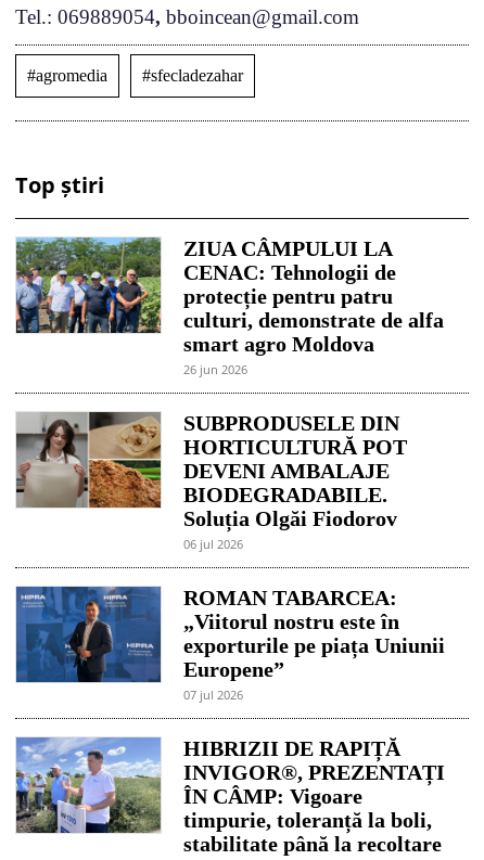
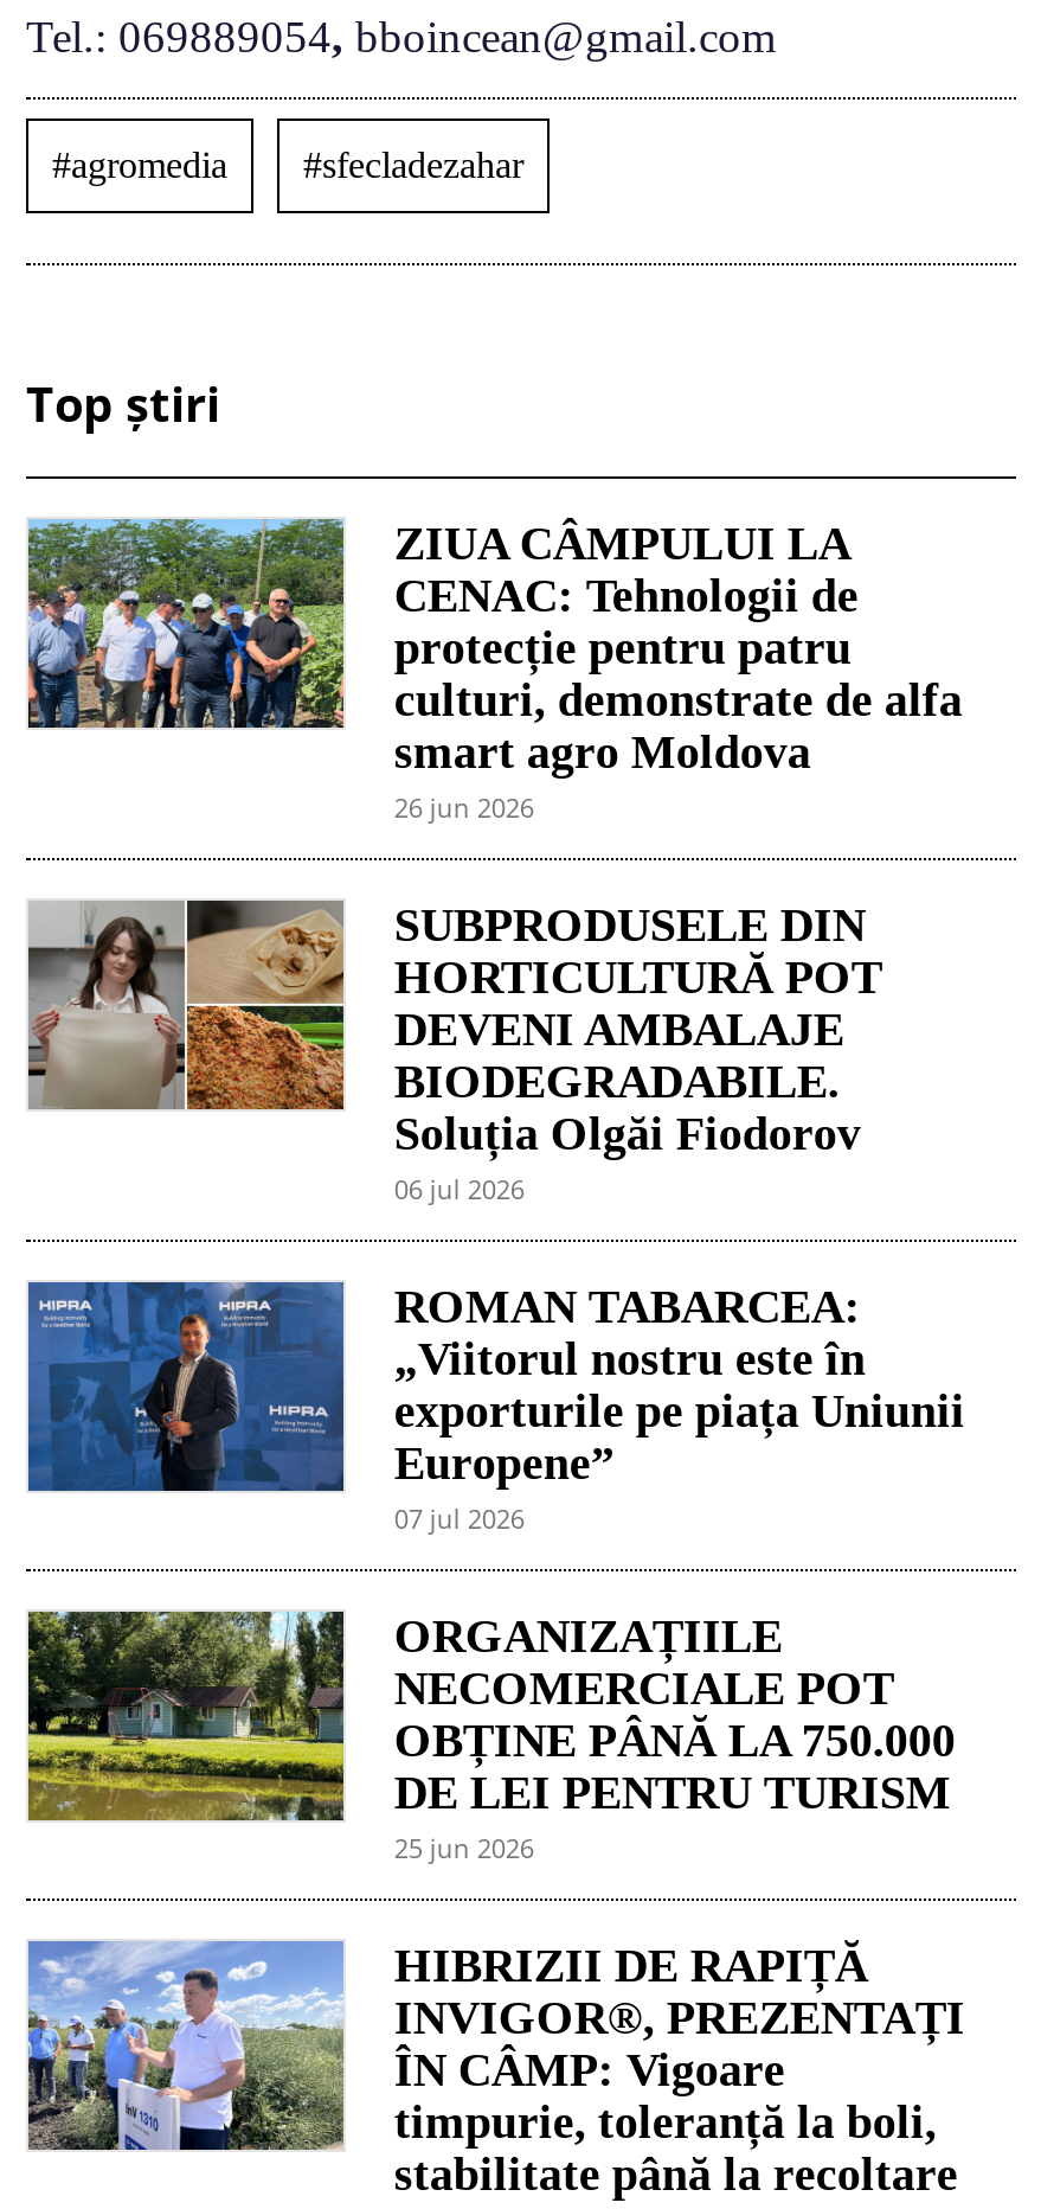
+ [image]
+ ORGANIZAȚIILE
+ NECOMERCIALE POT
+ OBȚINE PÂNĂ LA 750.000
+ DE LEI PENTRU TURISM
+ 25 jun 2026
